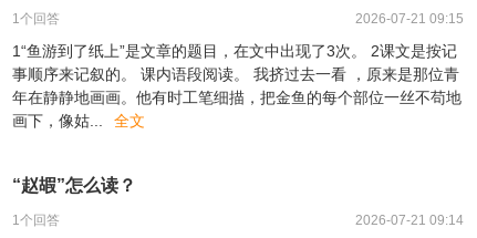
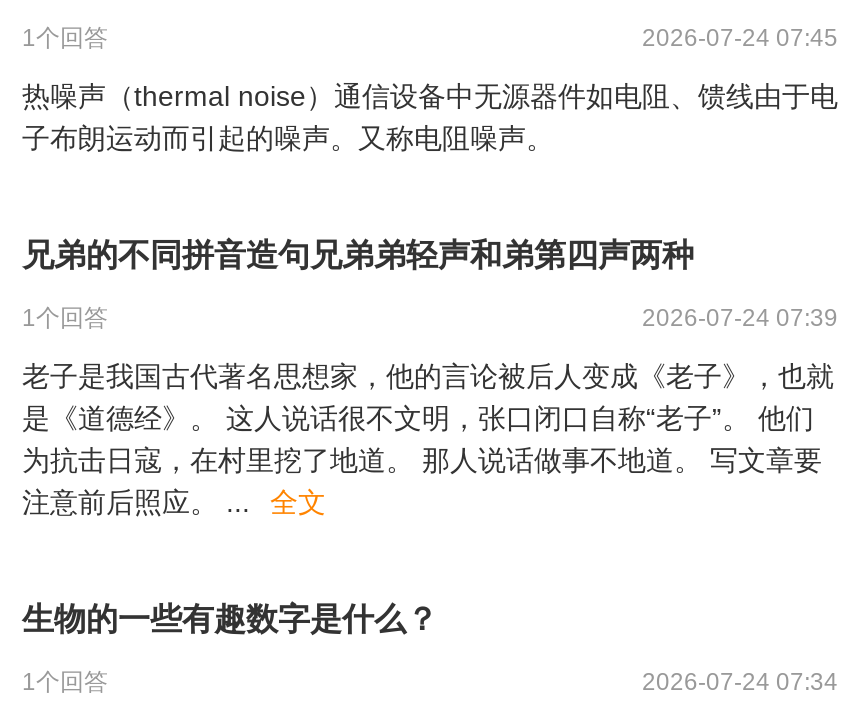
- 2026-07-21 09:15
- 1“鱼游到了纸上”是文章的题目，在文中出现了3次。 2课文是按记
- 事顺序来记叙的。 课内语段阅读。 我挤过去一看 ，原来是那位青
- 年在静静地画画。他有时工笔细描，把金鱼的每个部位一丝不苟地
- 画下，像姑...
+ 2026-07-24 07:45
+ 热噪声（thermal noise）通信设备中无源器件如电阻、馈线由于电
+ 子布朗运动而引起的噪声。又称电阻噪声。
+ 兄弟的不同拼音造句兄弟弟轻声和弟第四声两种
+ 1个回答
+ 2026-07-24 07:39
+ 老子是我国古代著名思想家，他的言论被后人变成《老子》，也就
+ 是《道德经》。 这人说话很不文明，张口闭口自称“老子”。 他们
+ 为抗击日寇，在村里挖了地道。 那人说话做事不地道。 写文章要
+ 注意前后照应。...

- “赵嘏”怎么读？
+ 生物的一些有趣数字是什么？

- 2026-07-21 09:14
+ 2026-07-24 07:34
